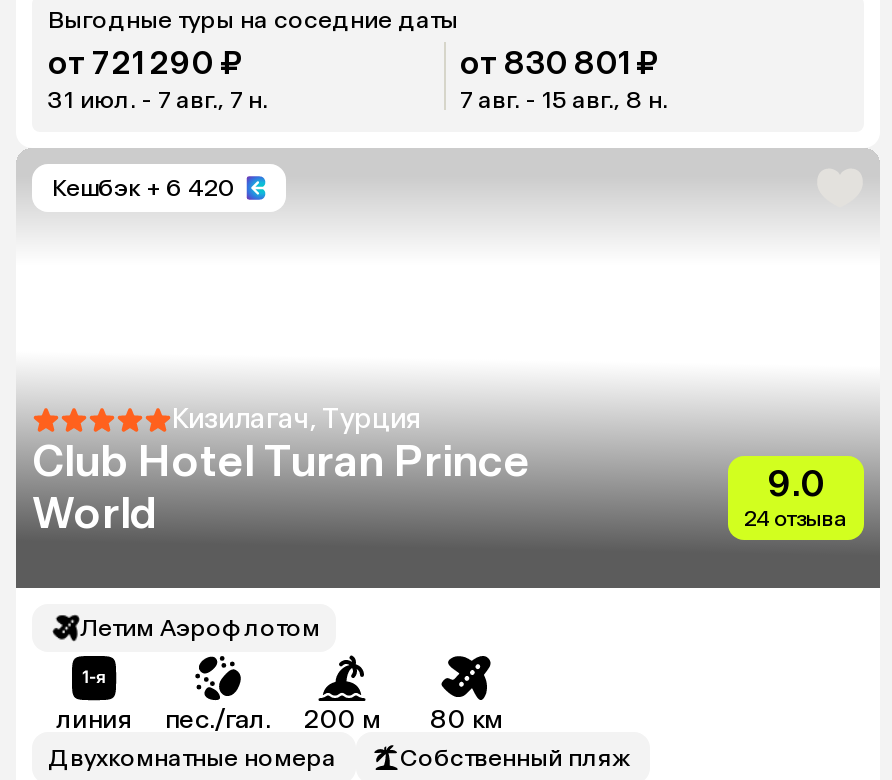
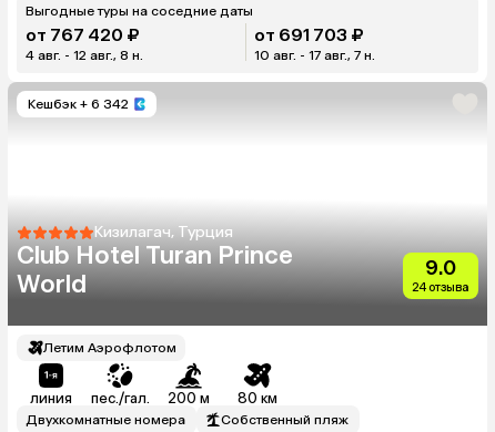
- от 721 290 ₽
+ от 767 420 ₽

- от 830 801 ₽
+ от 691 703 ₽

- 31 июл. - 7 авг., 7 н.
+ 4 авг. - 12 авг., 8 н.

- 7 авг. - 15 авг., 8 н.
+ 10 авг. - 17 авг., 7 н.

- Кешбэк + 6 420
+ Кешбэк + 6 342
